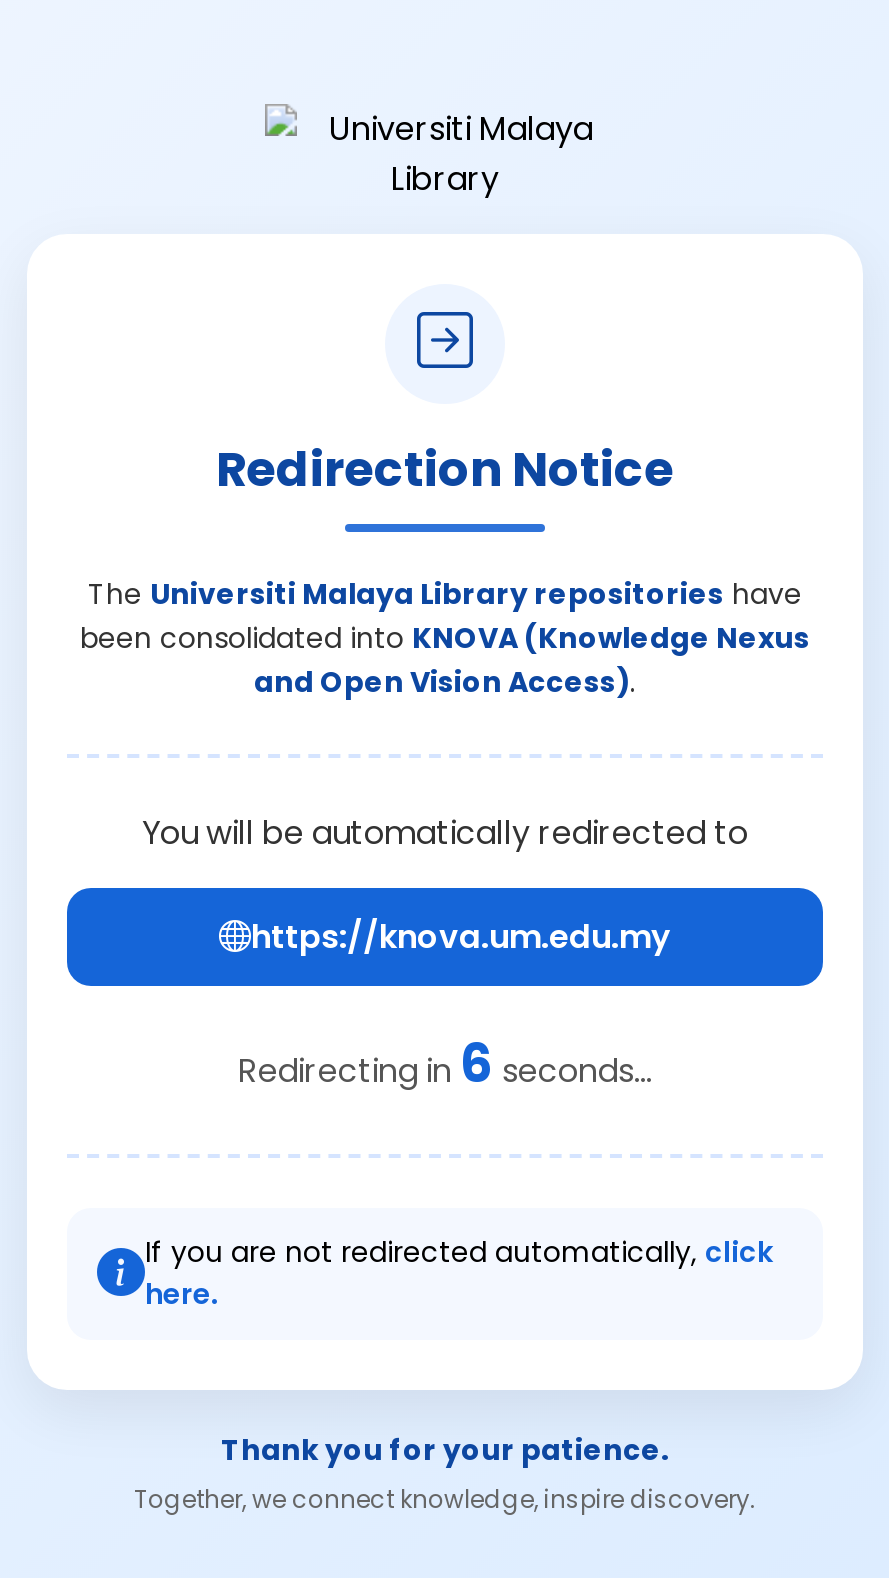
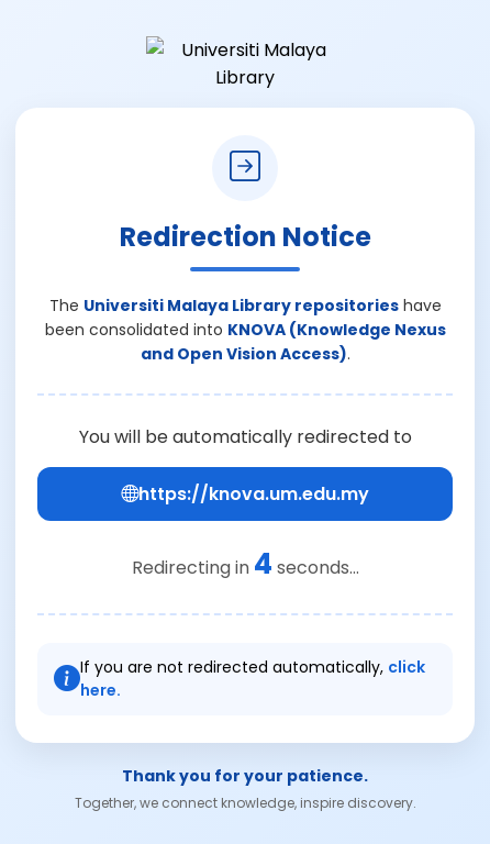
- Redirecting in 6 seconds...
+ Redirecting in 4 seconds...
